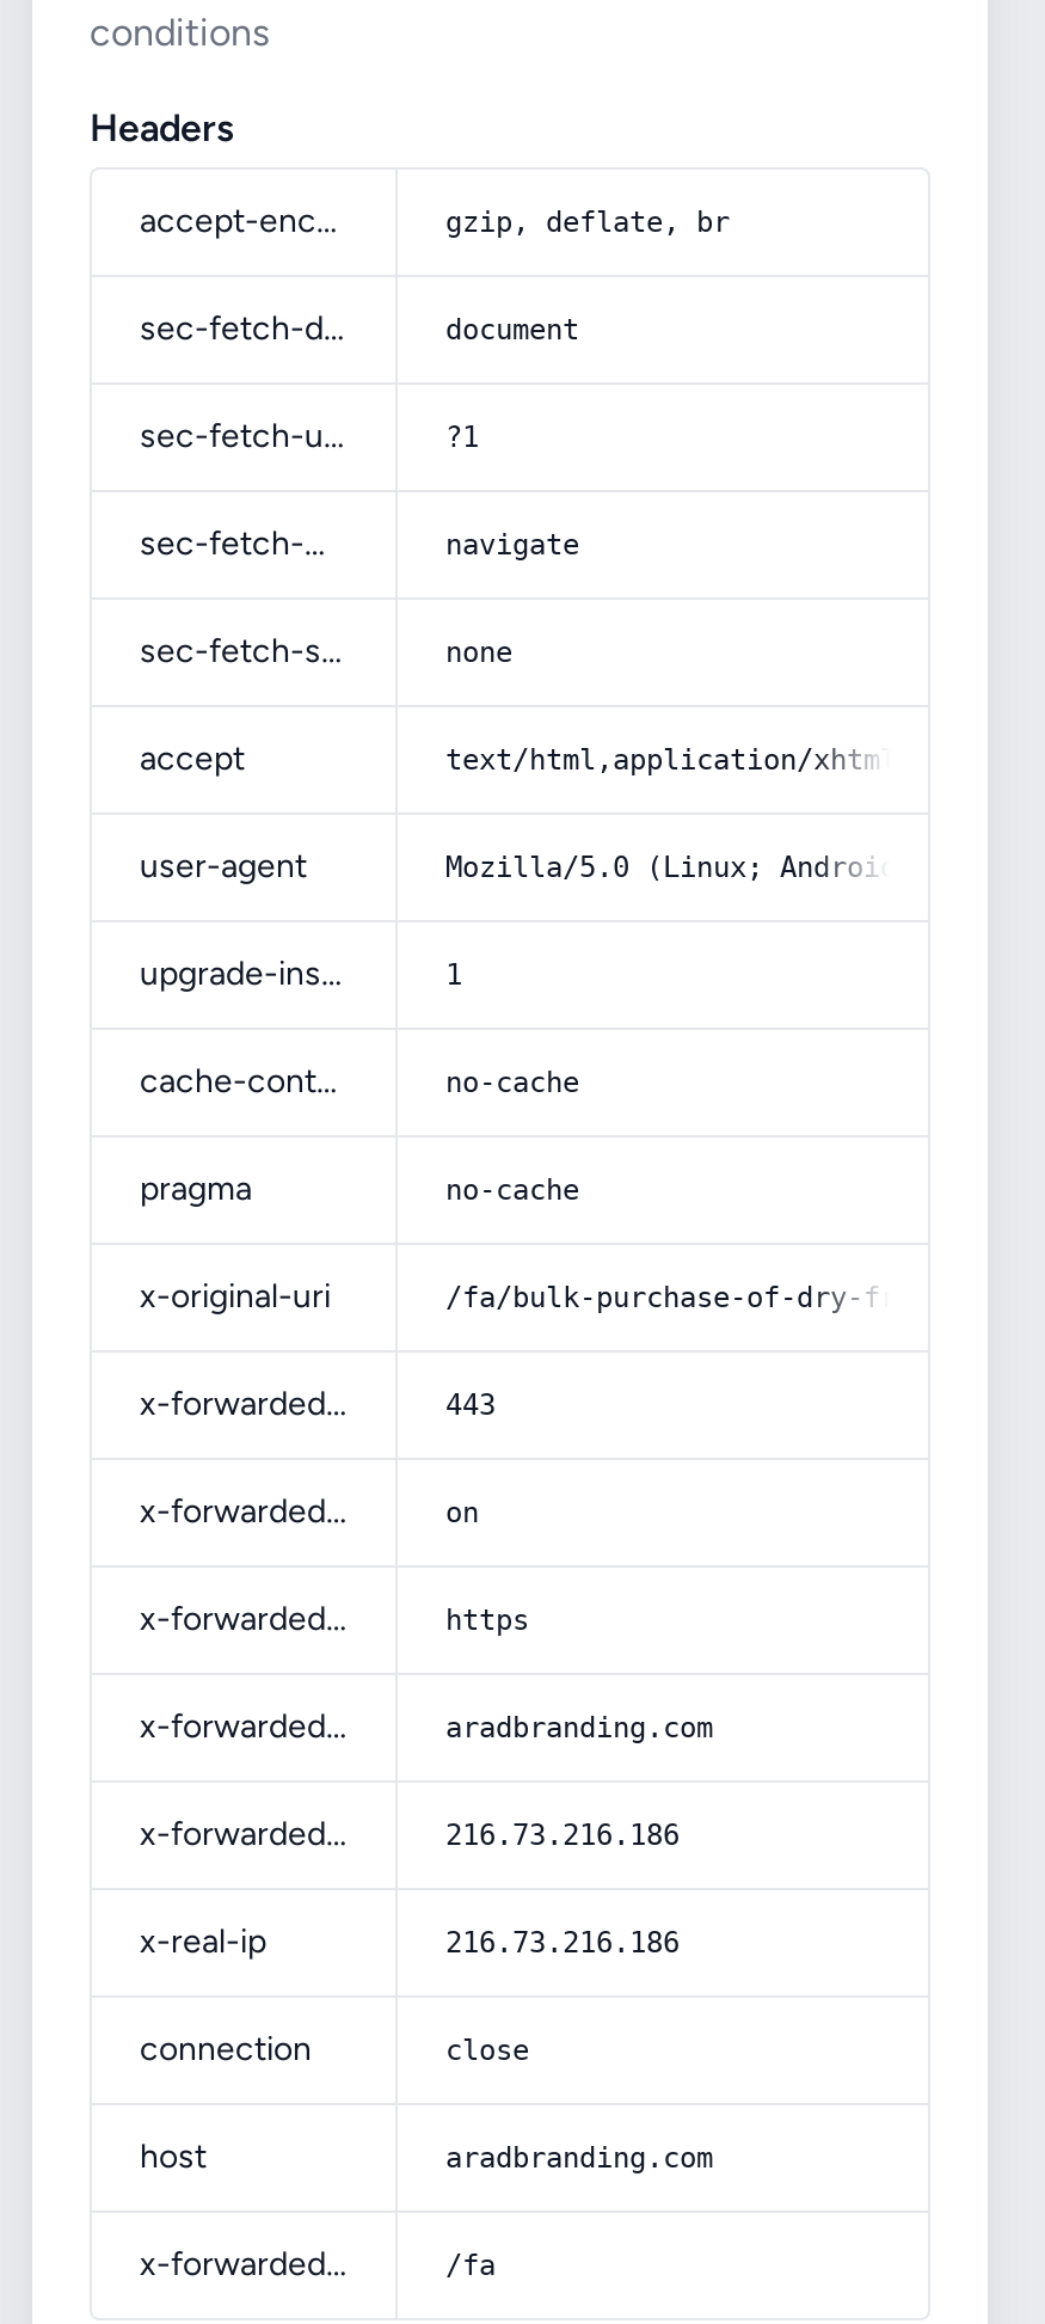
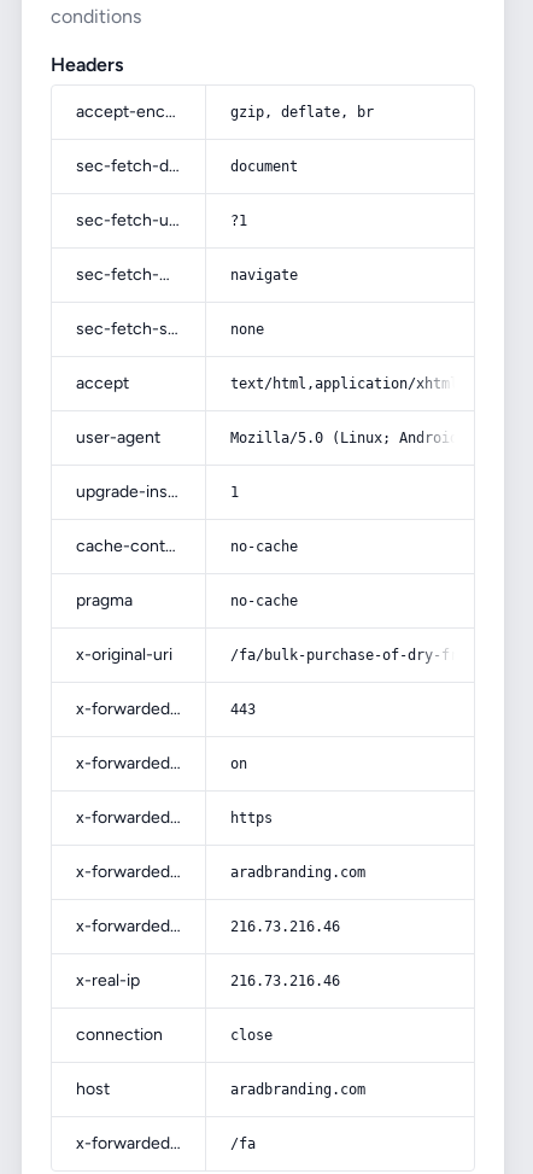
- 216.73.216.186
+ 216.73.216.46

- 216.73.216.186
+ 216.73.216.46
